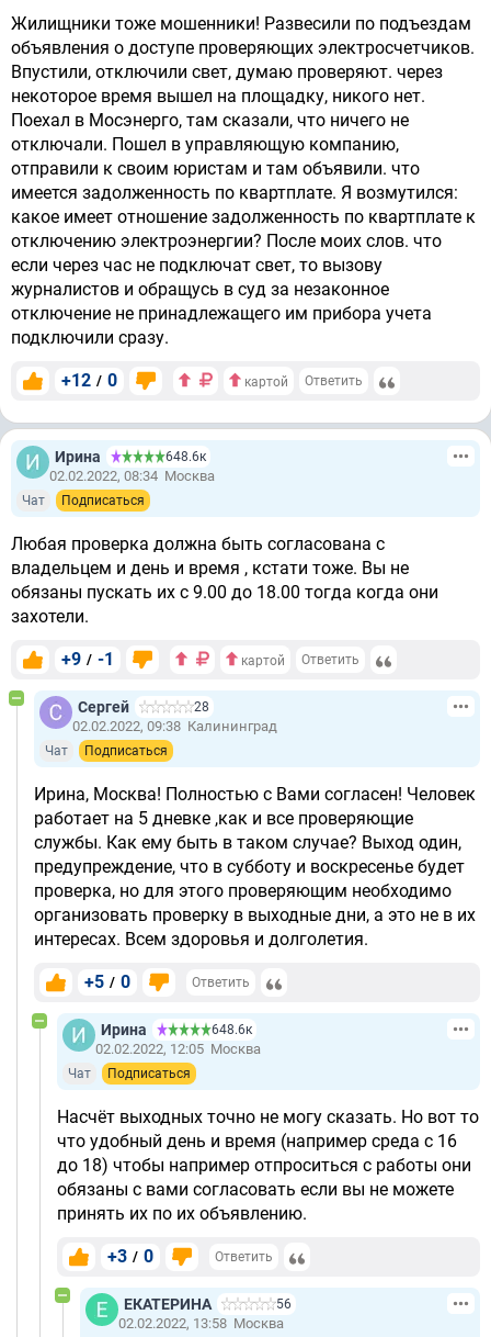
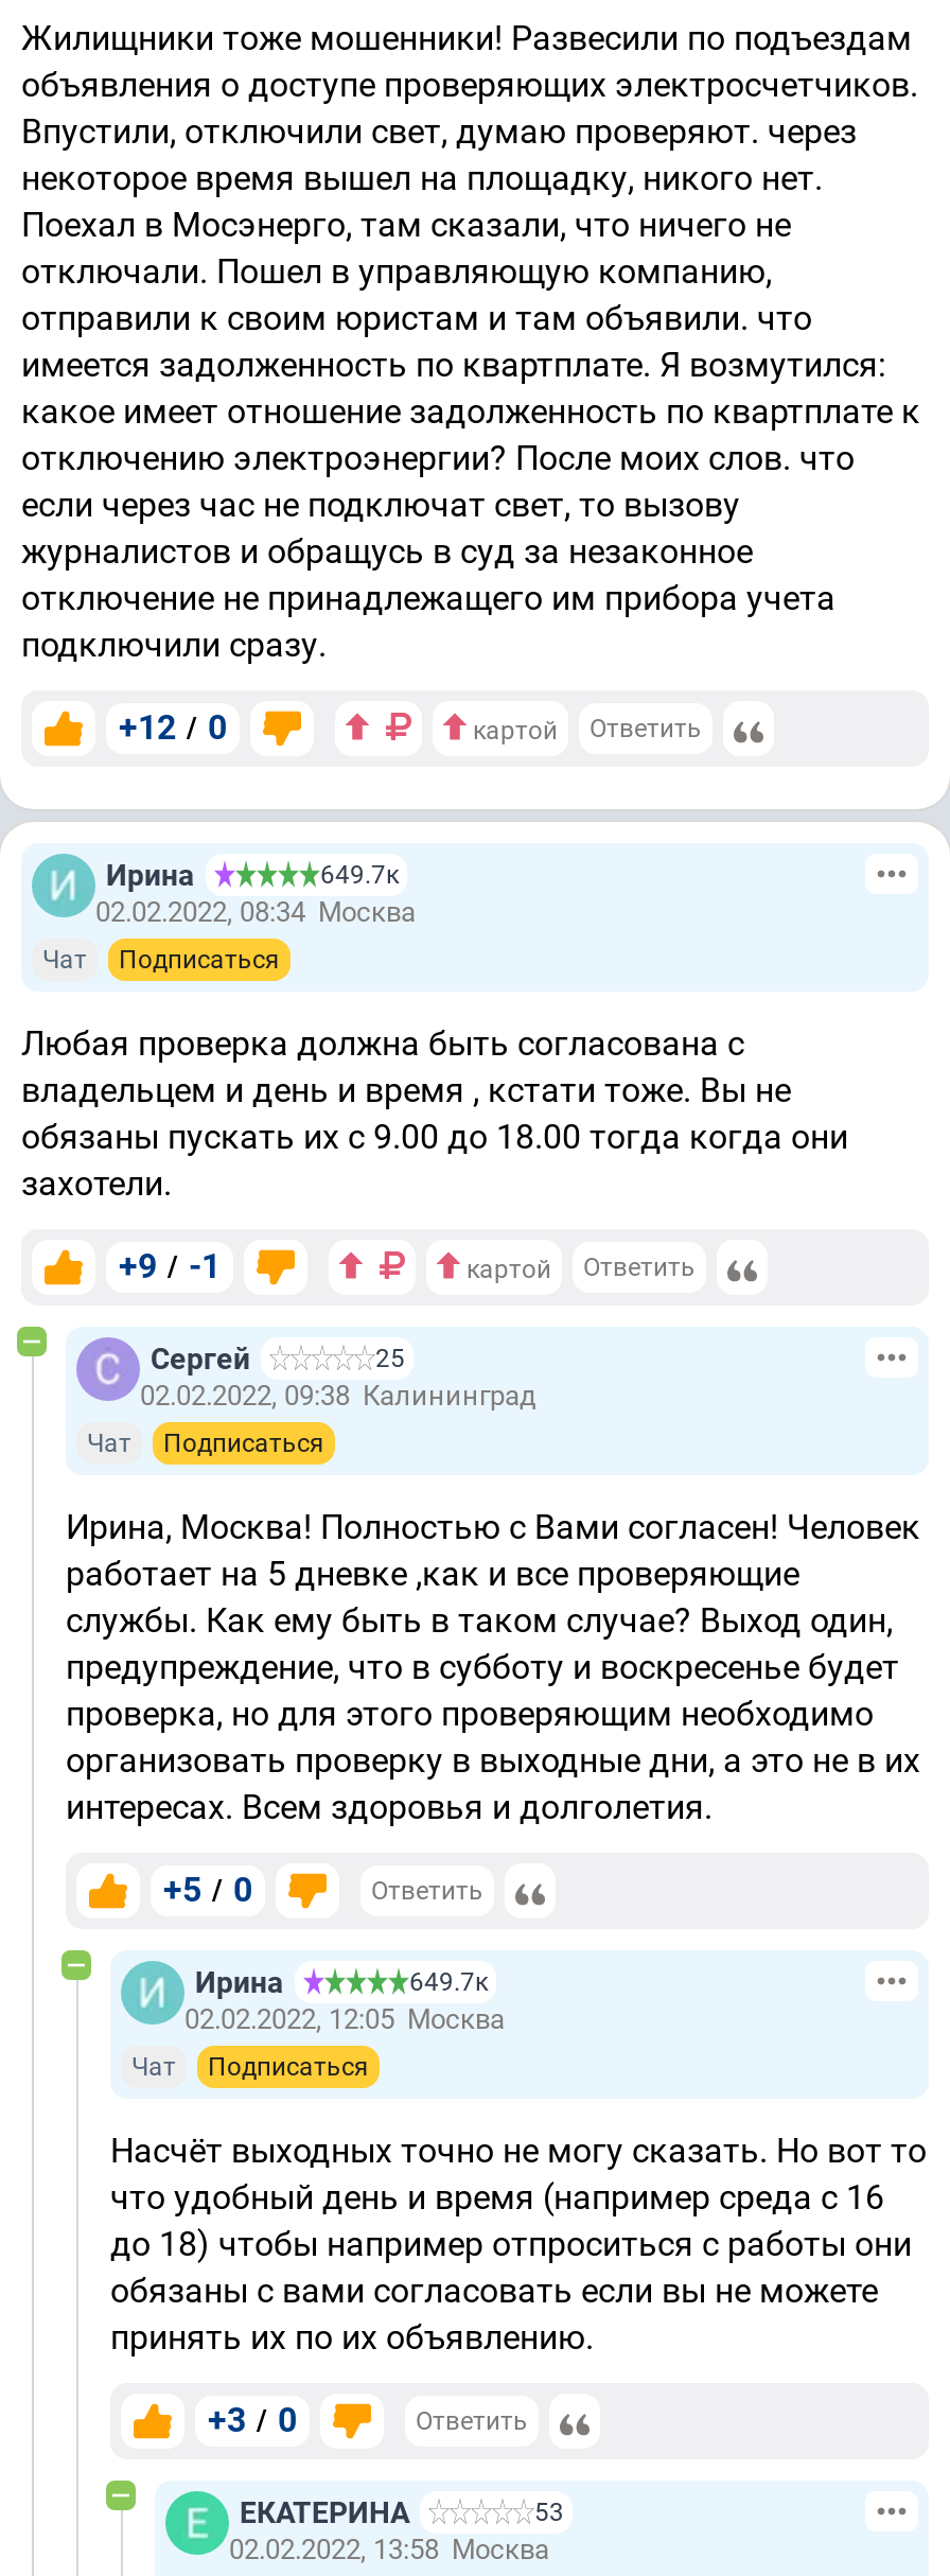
- 648.6к
+ 649.7к

- 28
+ 25

- 648.6к
+ 649.7к

- 56
+ 53
